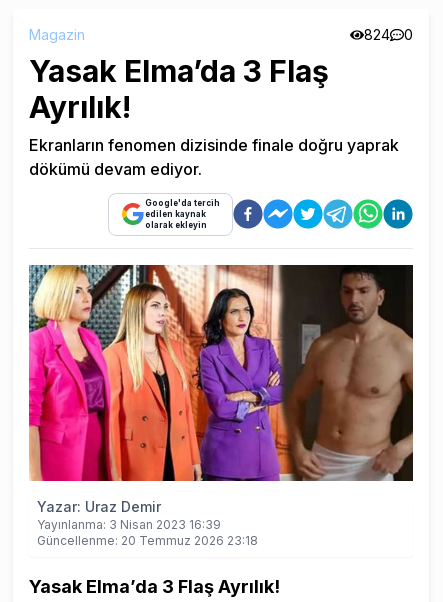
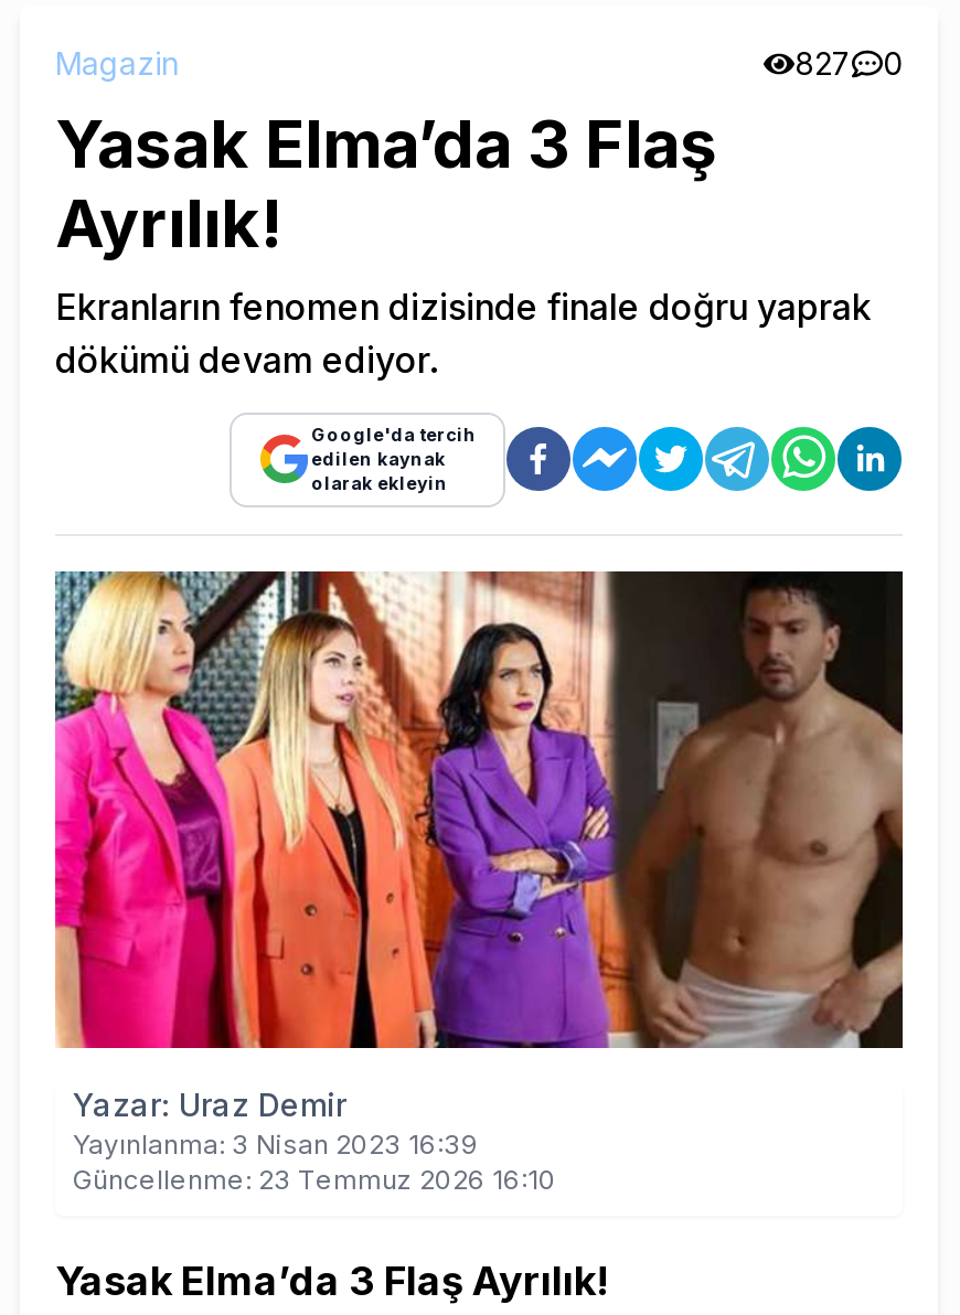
- 824 0
+ 827 0

- Güncellenme: 20 Temmuz 2026 23:18
+ Güncellenme: 23 Temmuz 2026 16:10
